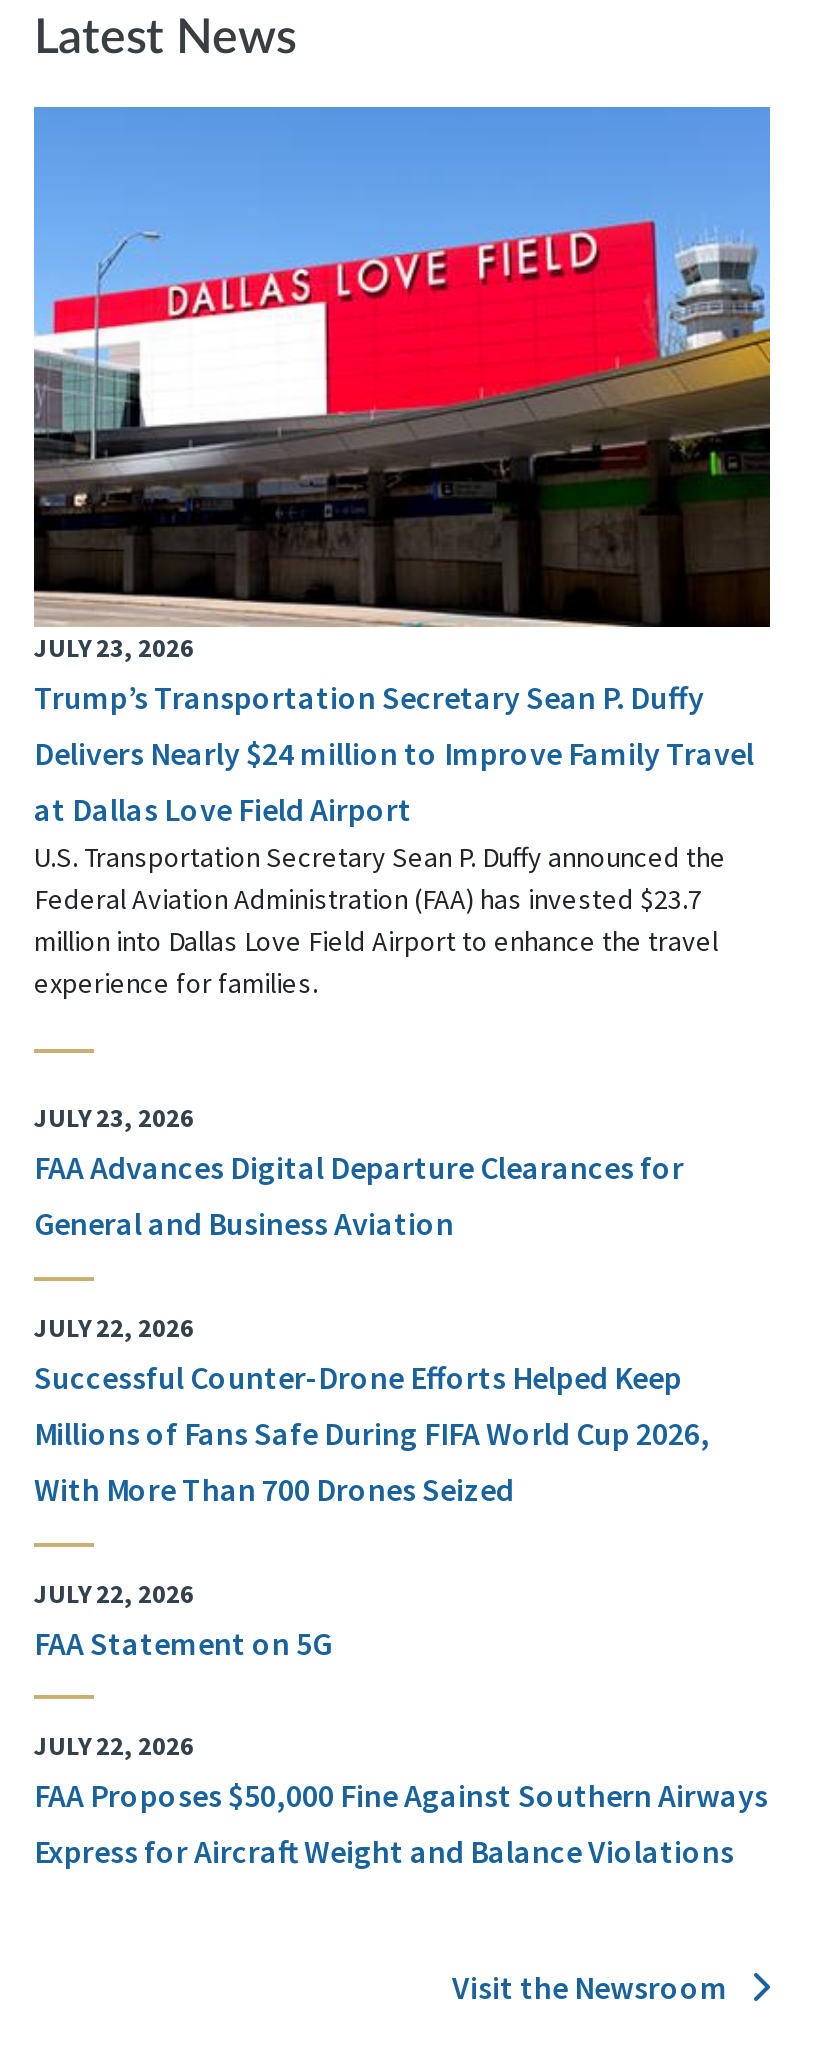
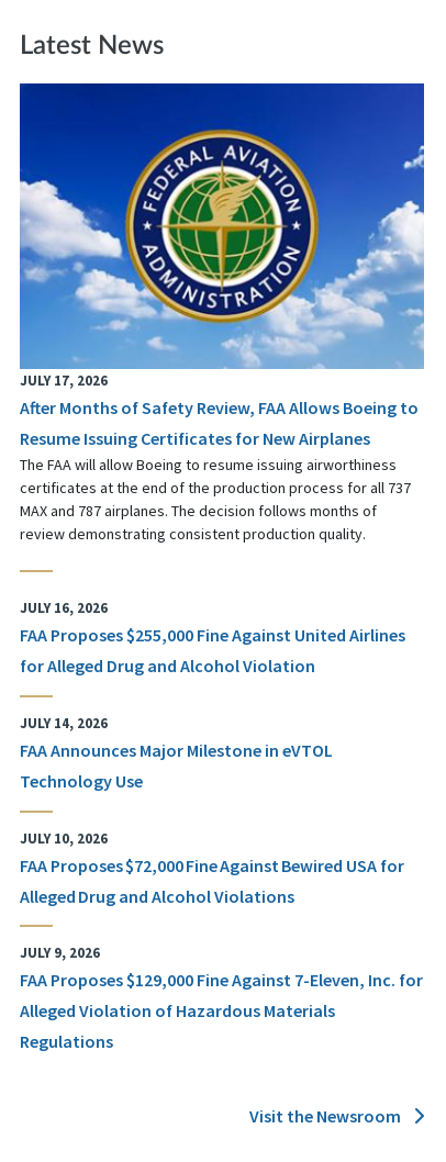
- [image]
- JULY 23, 2026
- Trump’s Transportation Secretary Sean P. Duffy
- Delivers Nearly $24 million to Improve Family Travel
- at Dallas Love Field Airport
- U.S. Transportation Secretary Sean P. Duffy announced the
- Federal Aviation Administration (FAA) has invested $23.7
- million into Dallas Love Field Airport to enhance the travel
- experience for families.
+ [image]
+ JULY 17, 2026
+ After Months of Safety Review, FAA Allows Boeing to
+ Resume Issuing Certificates for New Airplanes
+ The FAA will allow Boeing to resume issuing airworthiness
+ certificates at the end of the production process for all 737
+ MAX and 787 airplanes. The decision follows months of
+ review demonstrating consistent production quality.

- JULY 23, 2026
- FAA Advances Digital Departure Clearances for
- General and Business Aviation
+ JULY 16, 2026
+ FAA Proposes $255,000 Fine Against United Airlines
+ for Alleged Drug and Alcohol Violation

- JULY 22, 2026
- Successful Counter-Drone Efforts Helped Keep
- Millions of Fans Safe During FIFA World Cup 2026,
- With More Than 700 Drones Seized
+ JULY 14, 2026
+ FAA Announces Major Milestone in eVTOL
+ Technology Use

- JULY 22, 2026
- FAA Statement on 5G
+ JULY 10, 2026
+ FAA Proposes $72,000 Fine Against Bewired USA for
+ Alleged Drug and Alcohol Violations

- JULY 22, 2026
- FAA Proposes $50,000 Fine Against Southern Airways
- Express for Aircraft Weight and Balance Violations
+ JULY 9, 2026
+ FAA Proposes $129,000 Fine Against 7-Eleven, Inc. for
+ Alleged Violation of Hazardous Materials
+ Regulations
